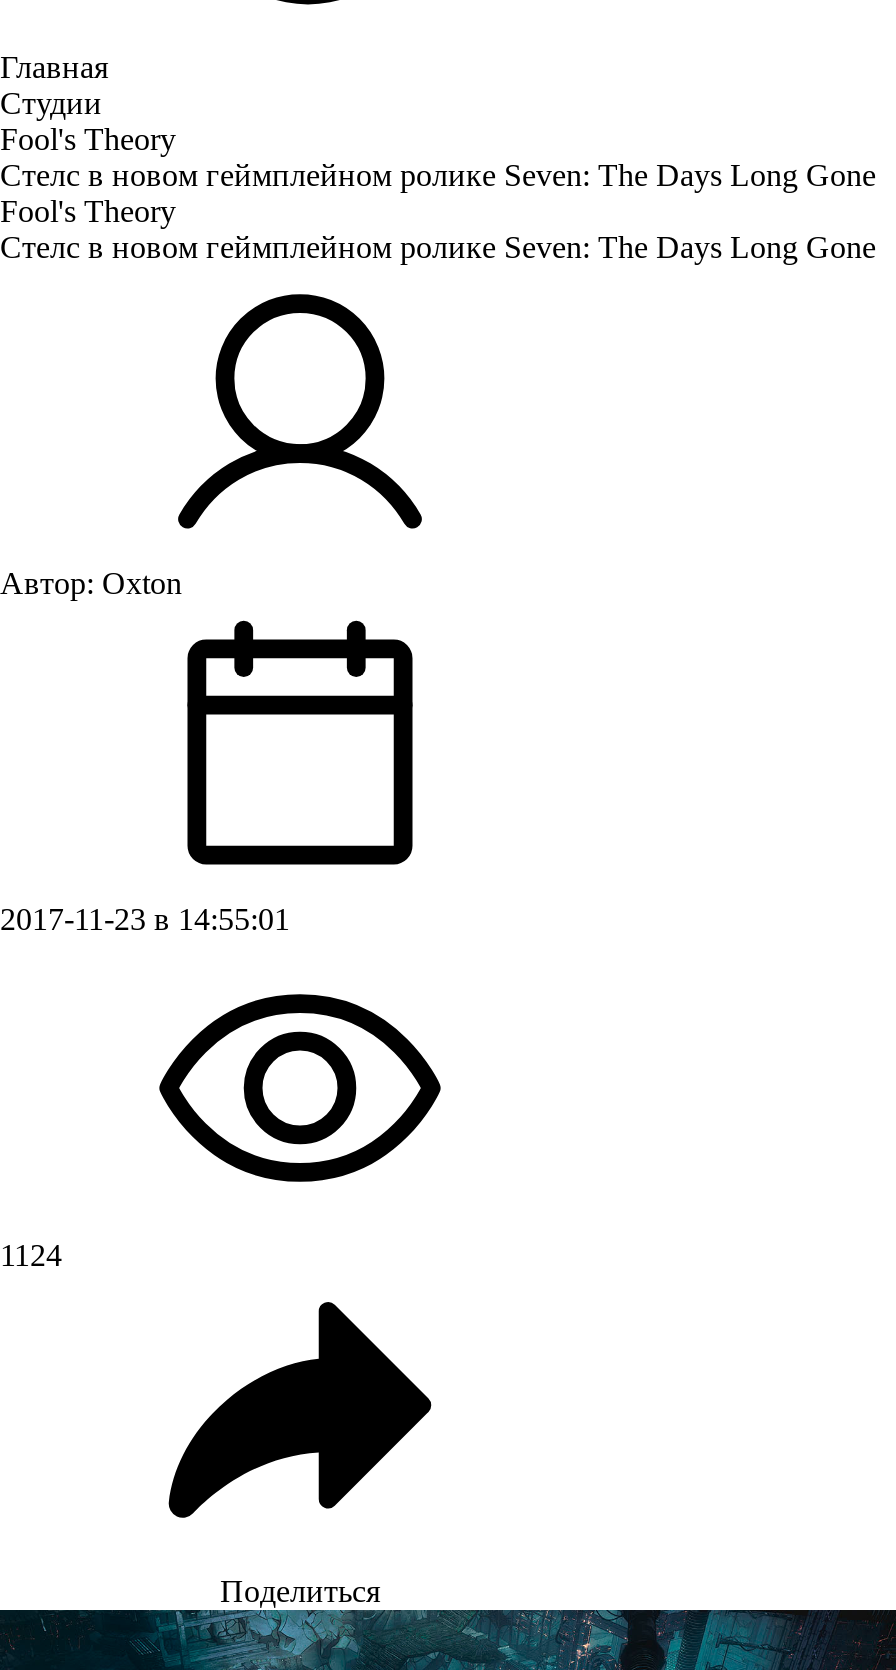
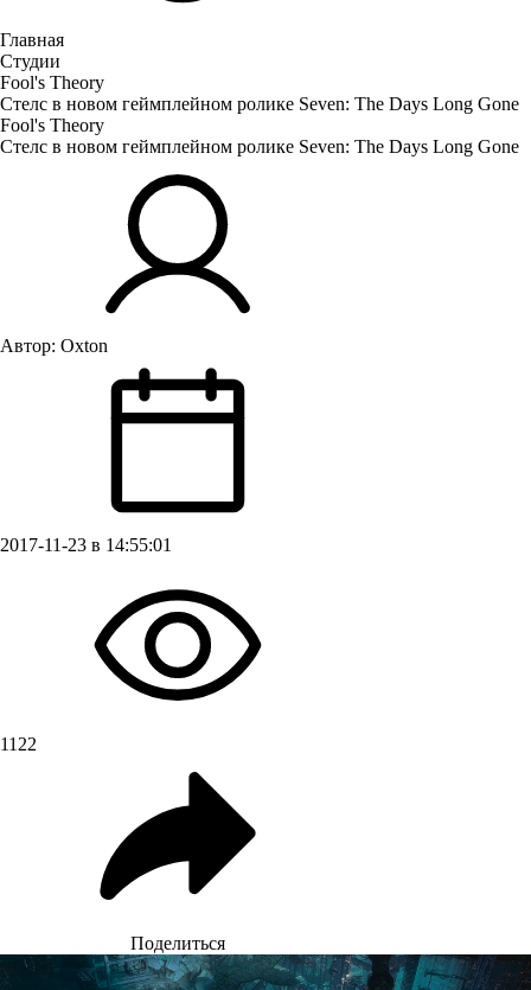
- 1124
+ 1122
